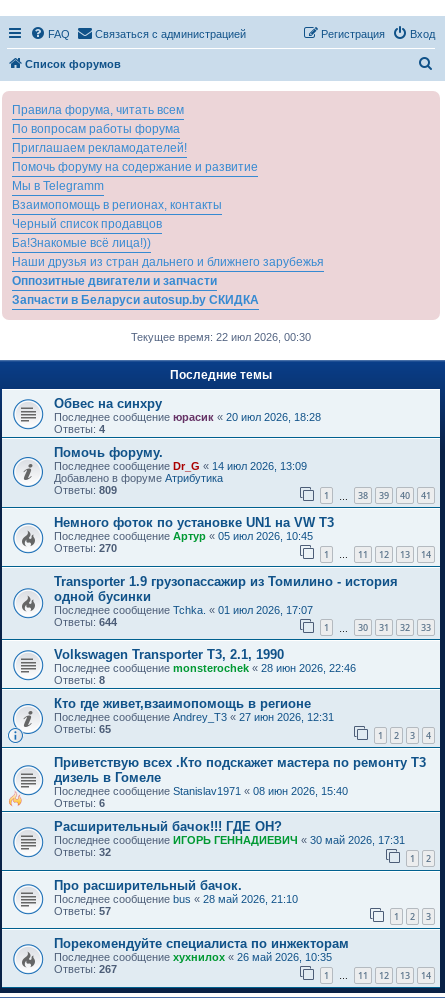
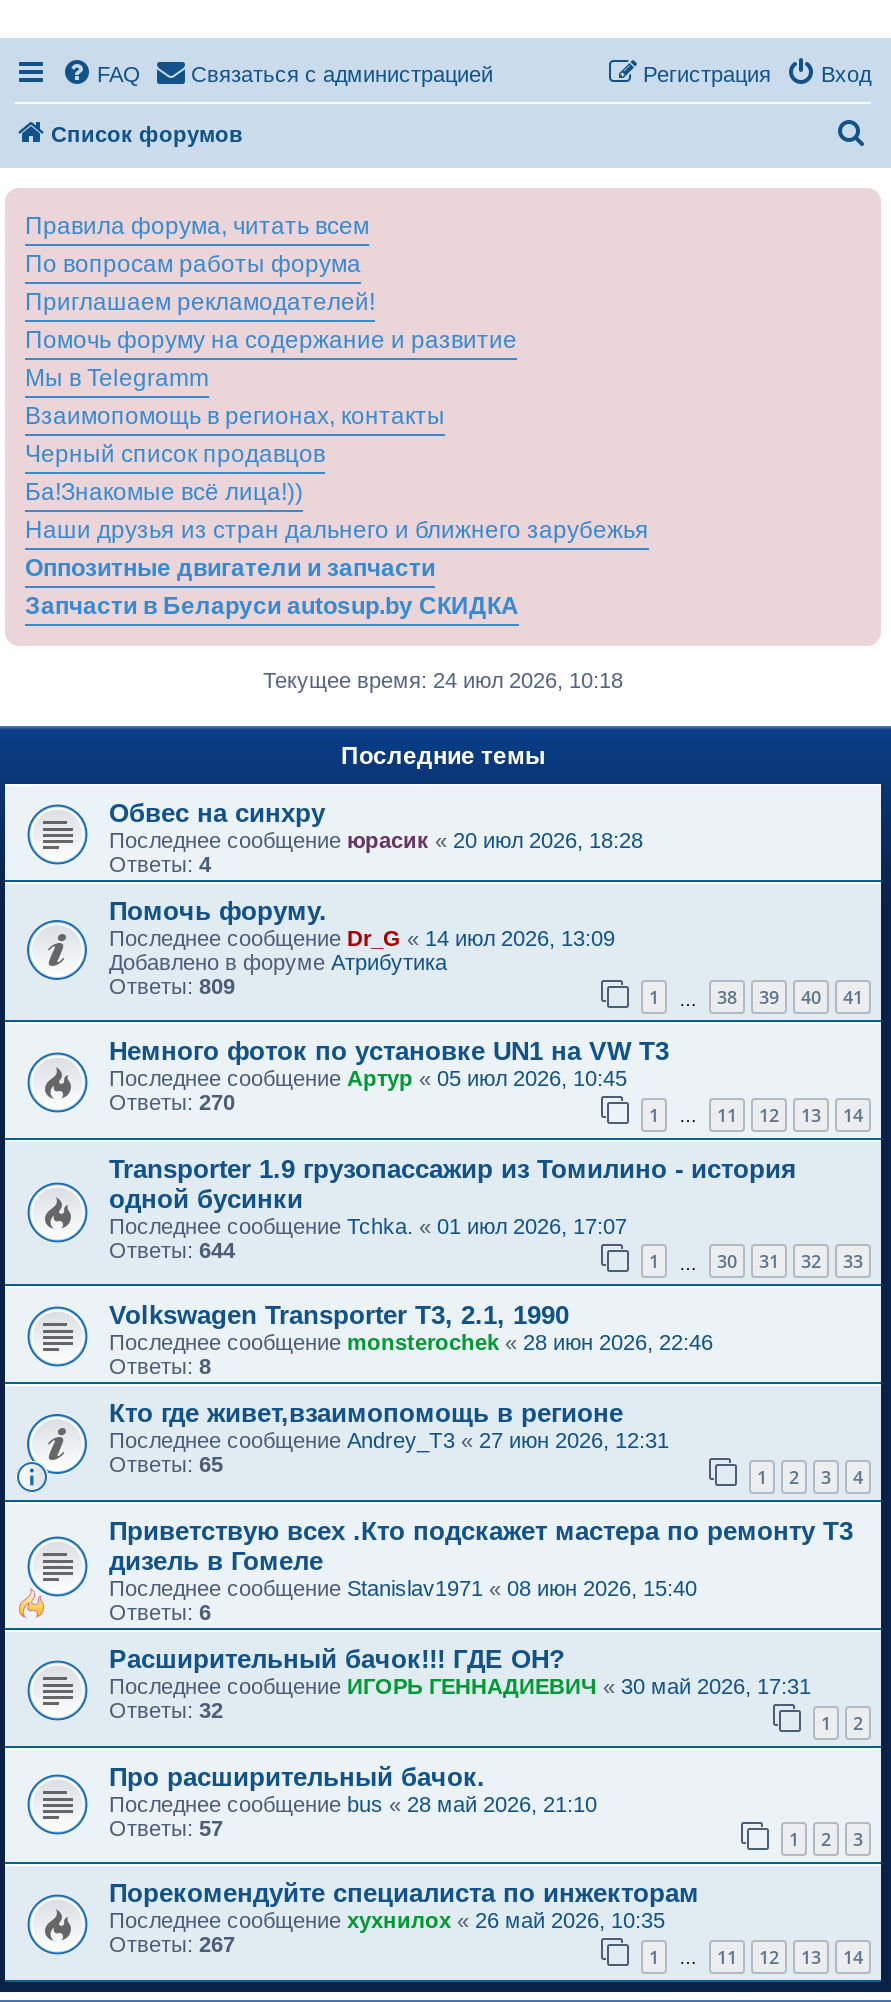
- Текущее время: 22 июл 2026, 00:30
+ Текущее время: 24 июл 2026, 10:18
